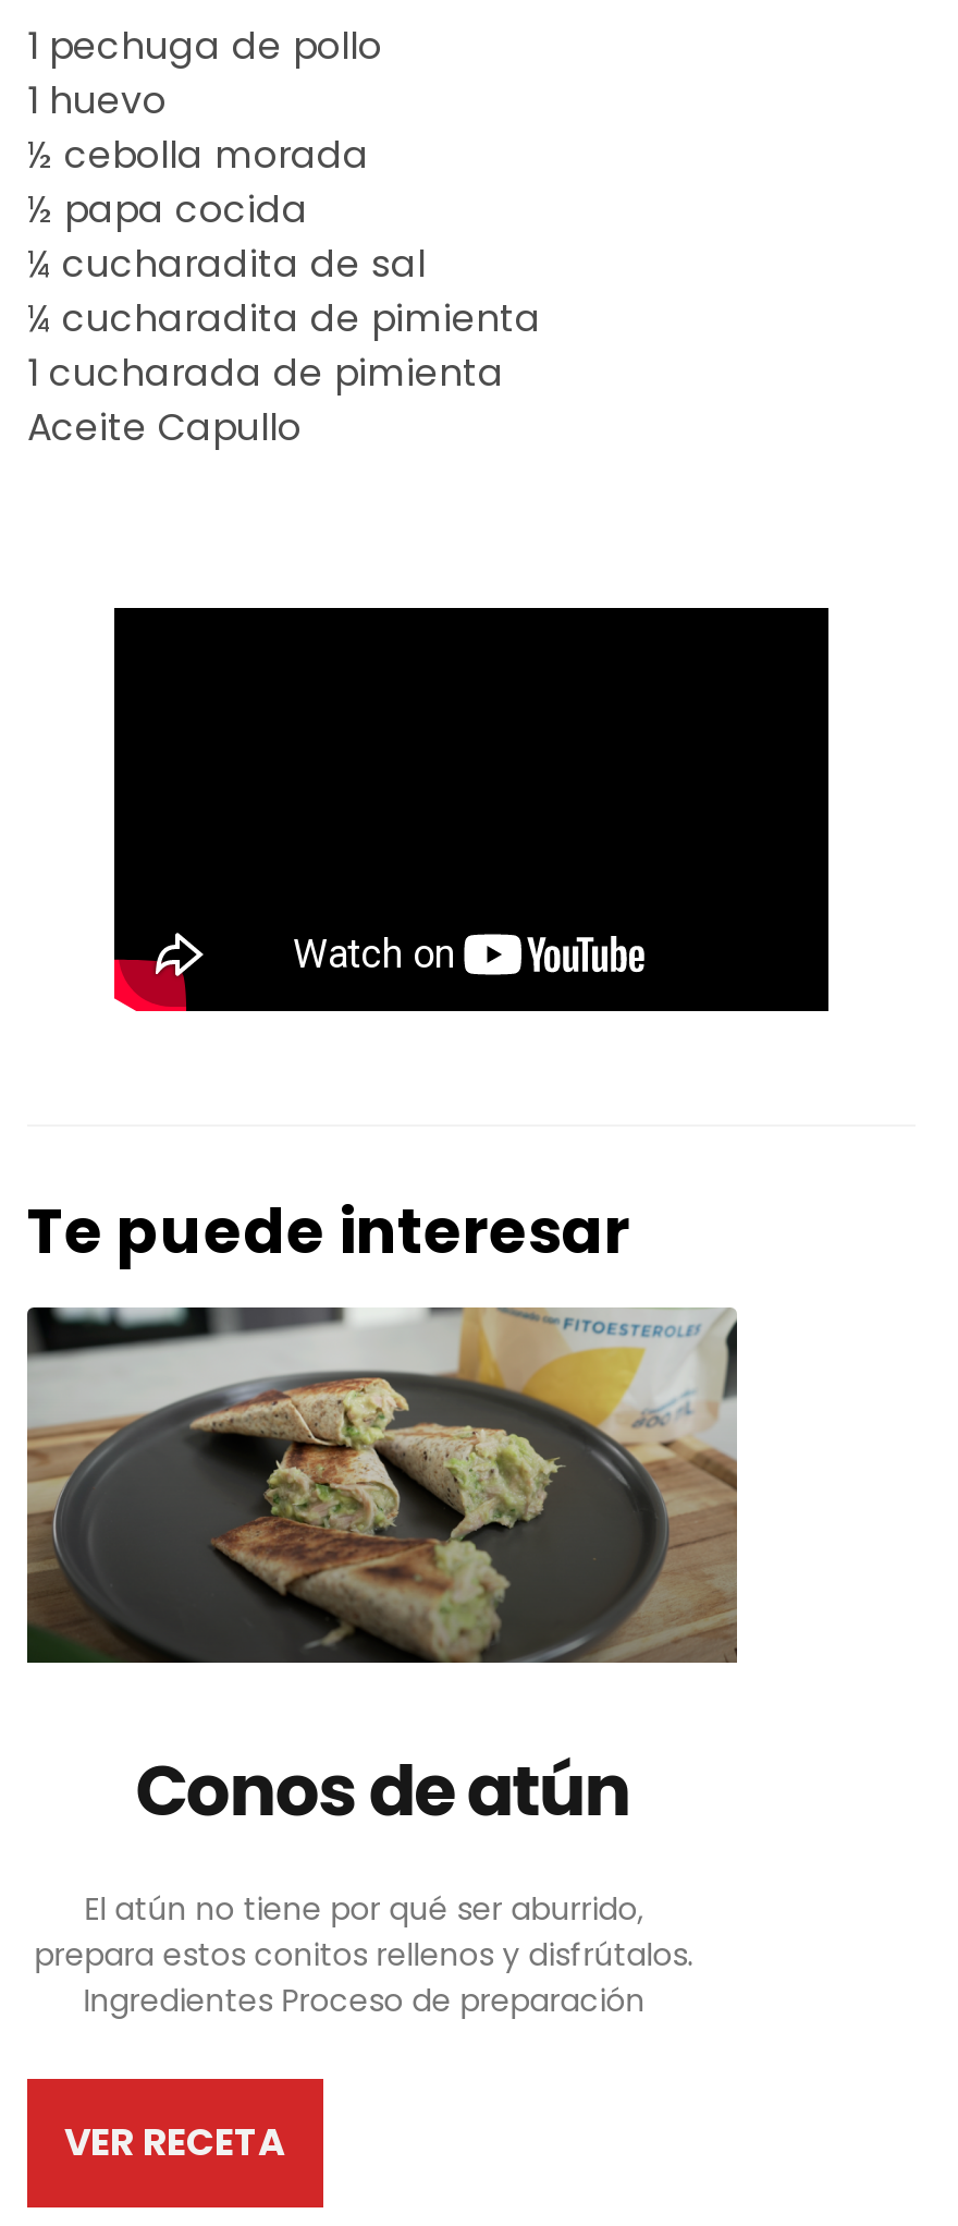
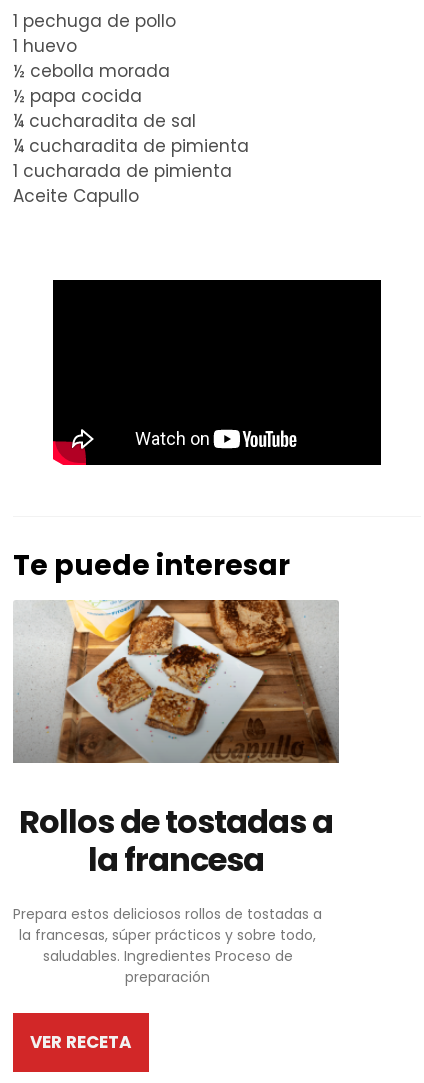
- [image]
+ [image]

- Conos de atún
+ Rollos de tostadas a
+ la francesa

- El atún no tiene por qué ser aburrido,
- prepara estos conitos rellenos y disfrútalos.
- Ingredientes Proceso de preparación
+ Prepara estos deliciosos rollos de tostadas a
+ la francesas, súper prácticos y sobre todo,
+ saludables. Ingredientes Proceso de
+ preparación
